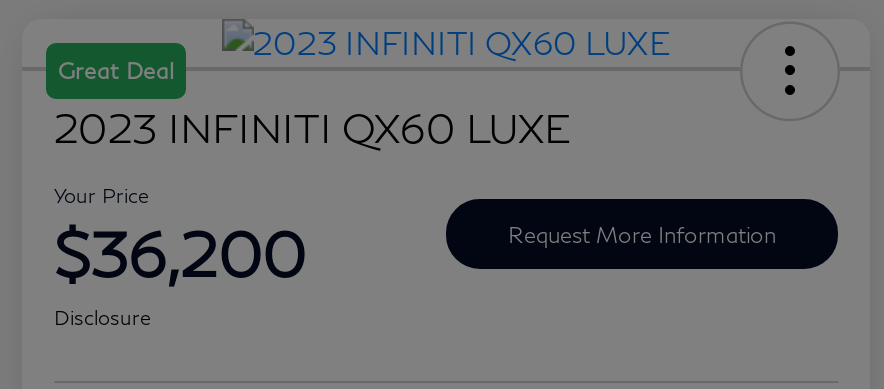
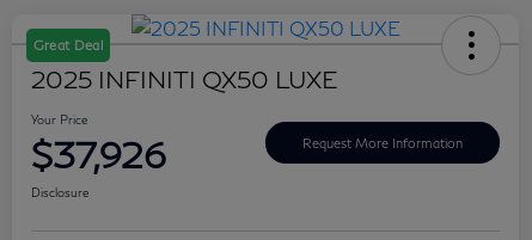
- 2023 INFINITI QX60 LUXE
+ 2025 INFINITI QX50 LUXE

- $36,200
+ $37,926
